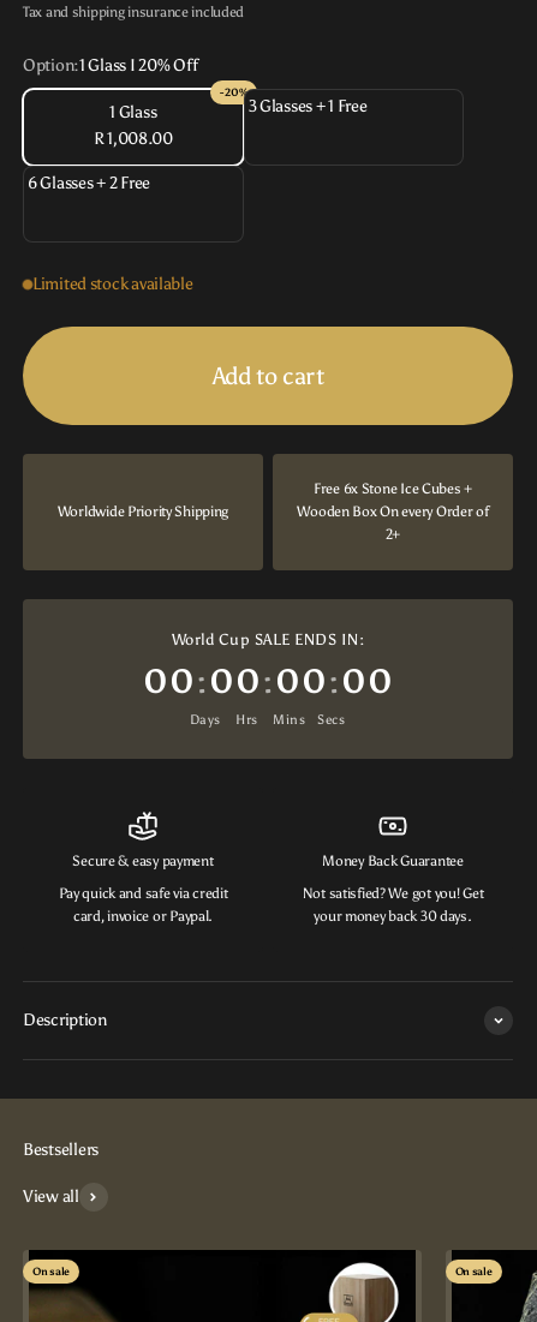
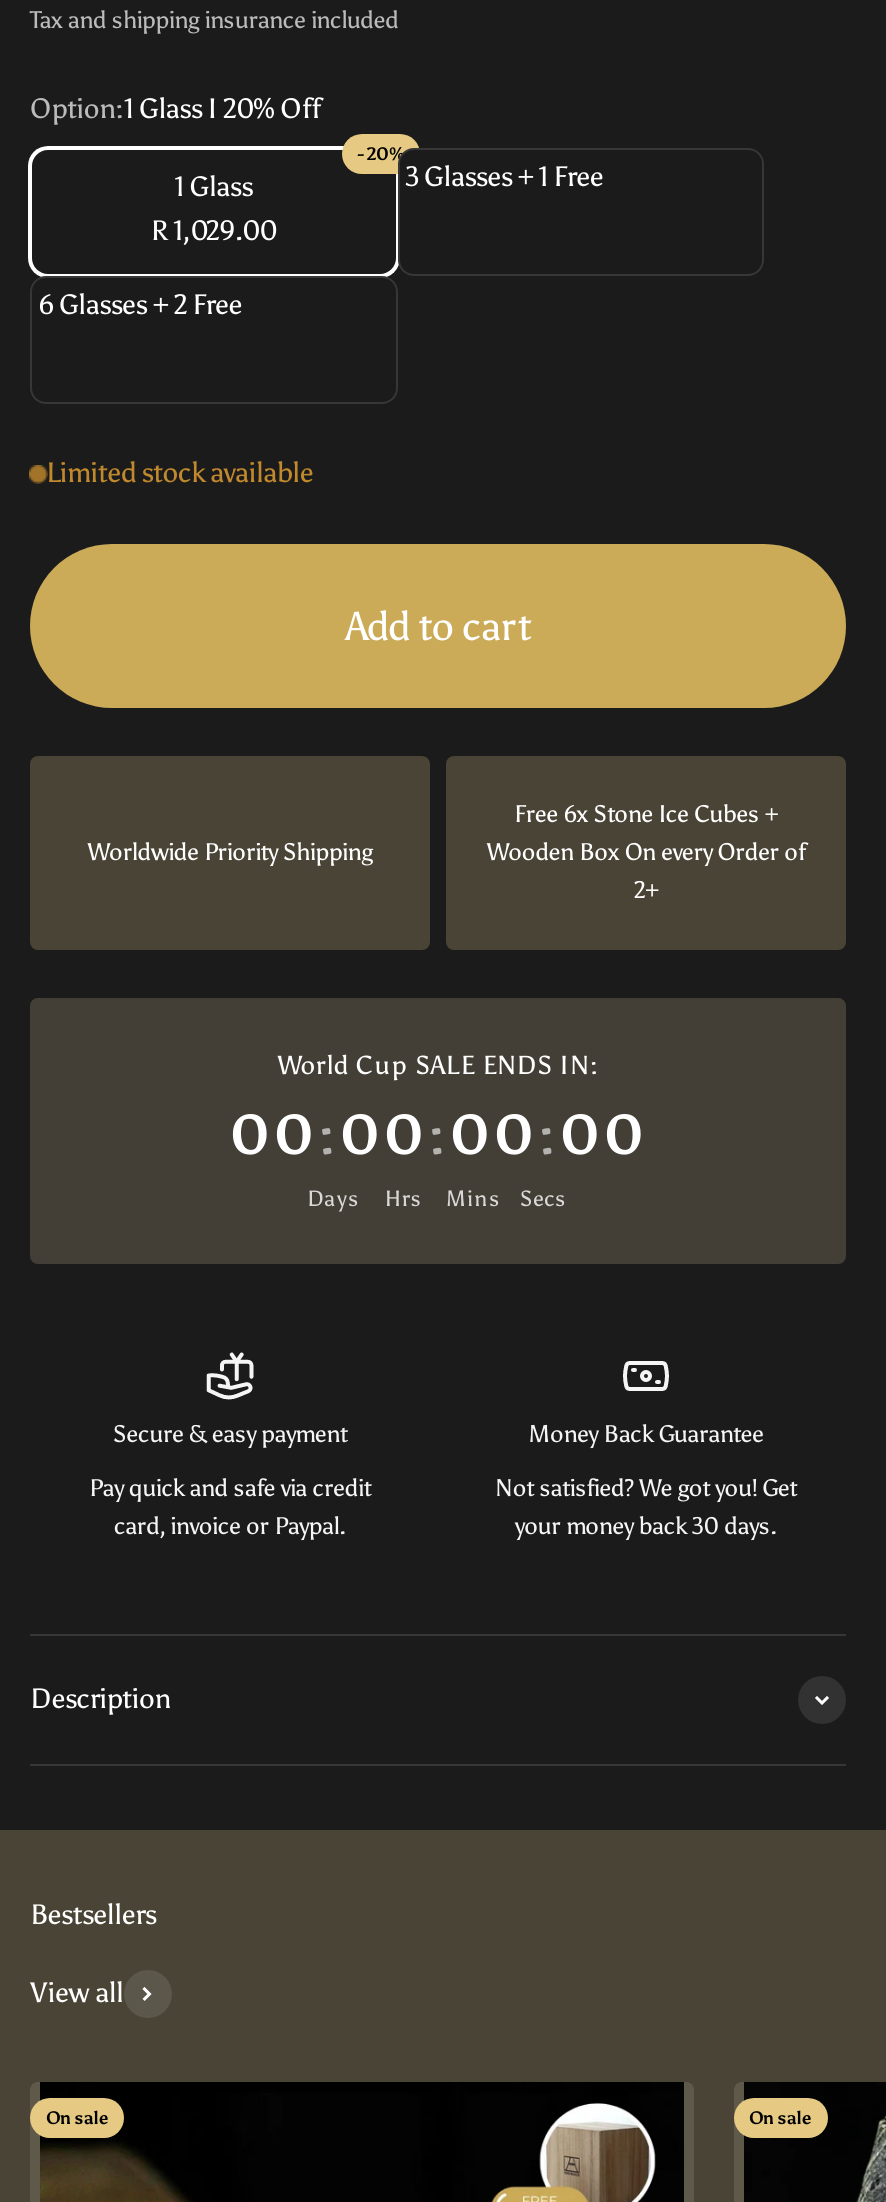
- R 1,008.00
+ R 1,029.00
